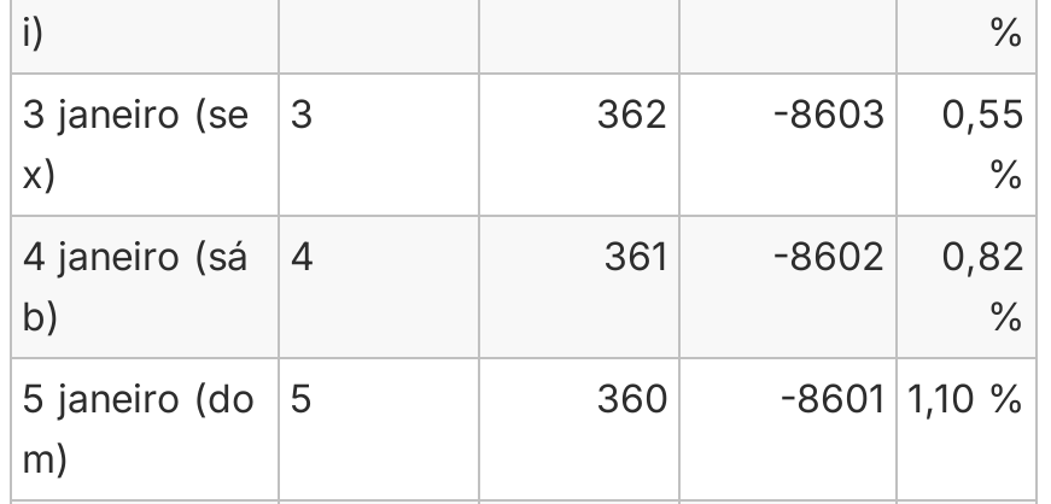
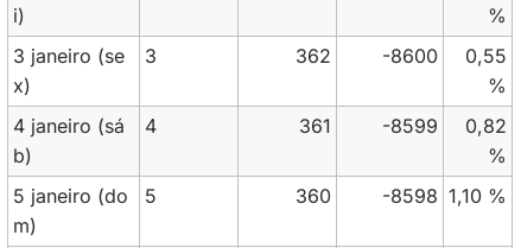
- -8603 0,55
+ -8600 0,55

- -8602 0,82
+ -8599 0,82

- -8601 1,10 %
+ -8598 1,10 %
